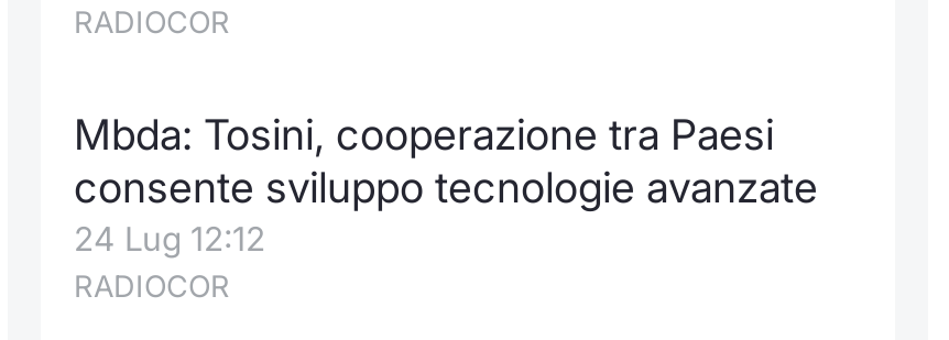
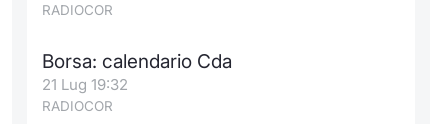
- Mbda: Tosini, cooperazione tra Paesi
- consente sviluppo tecnologie avanzate
- 24 Lug 12:12
+ Borsa: calendario Cda
+ 21 Lug 19:32
